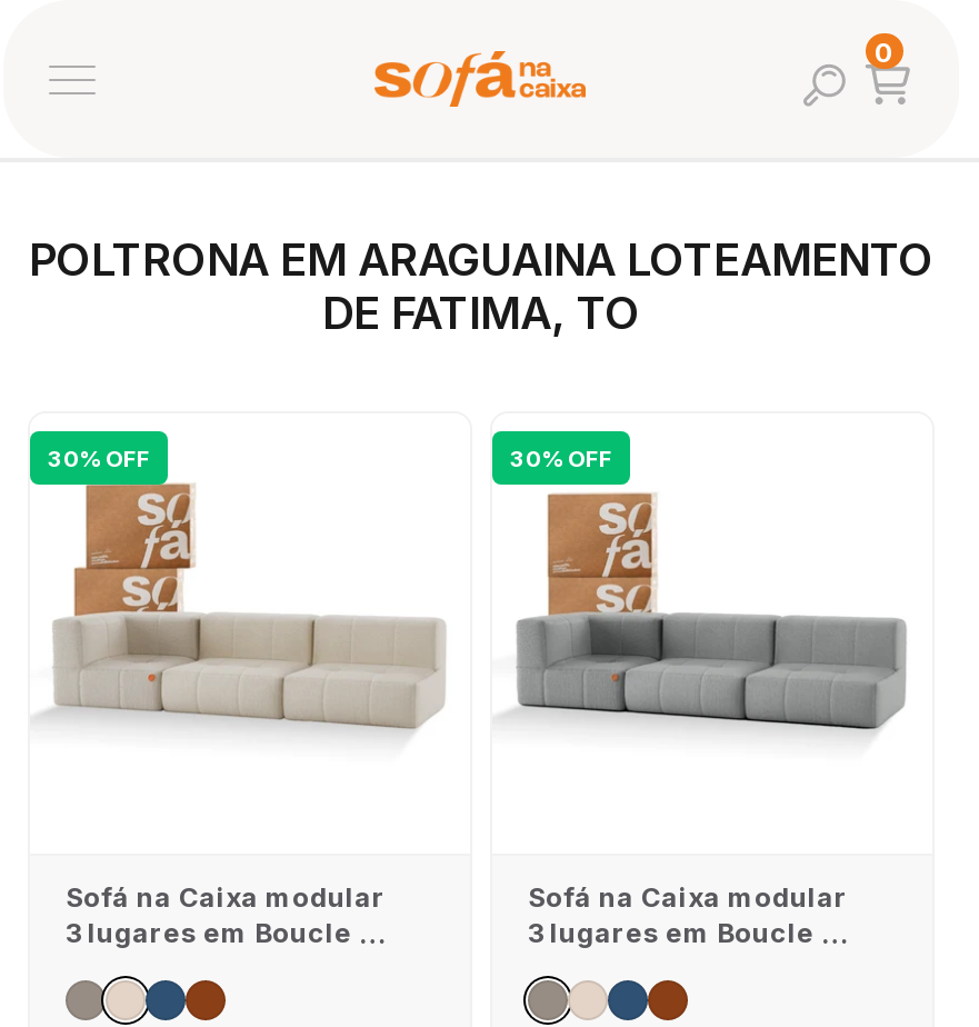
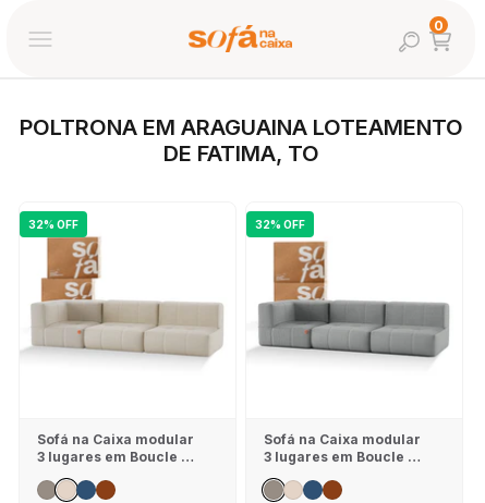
- 30% OFF
+ 32% OFF

- 30% OFF
+ 32% OFF
